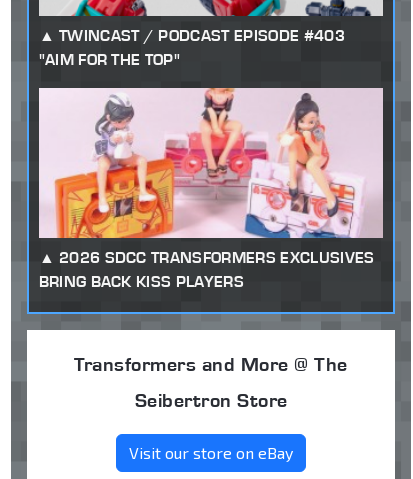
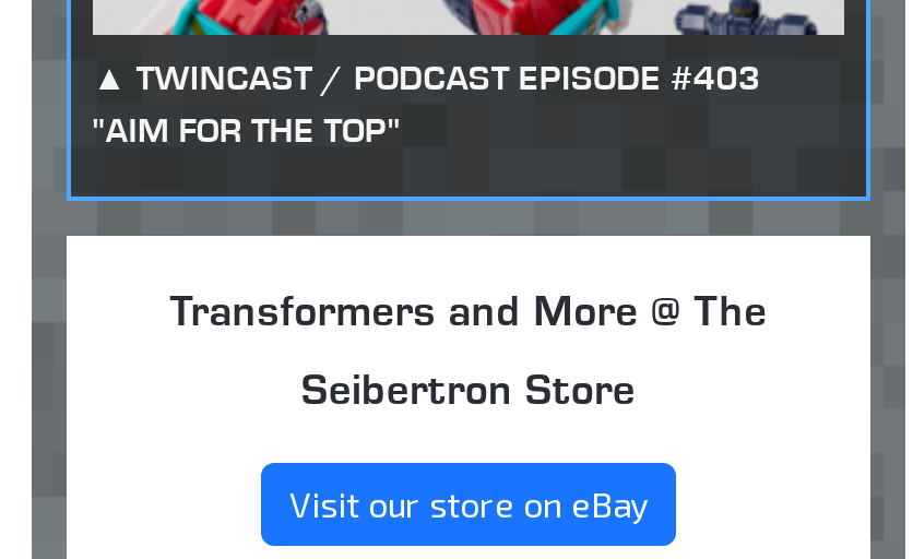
- [image]
- 2026 SDCC TRANSFORMERS EXCLUSIVES
- BRING BACK KISS PLAYERS
